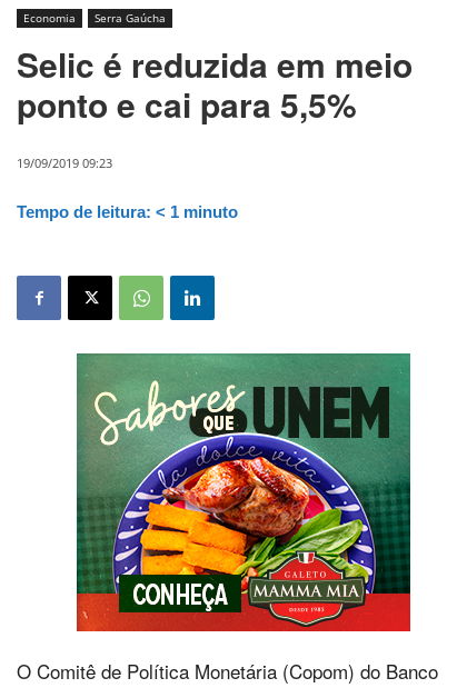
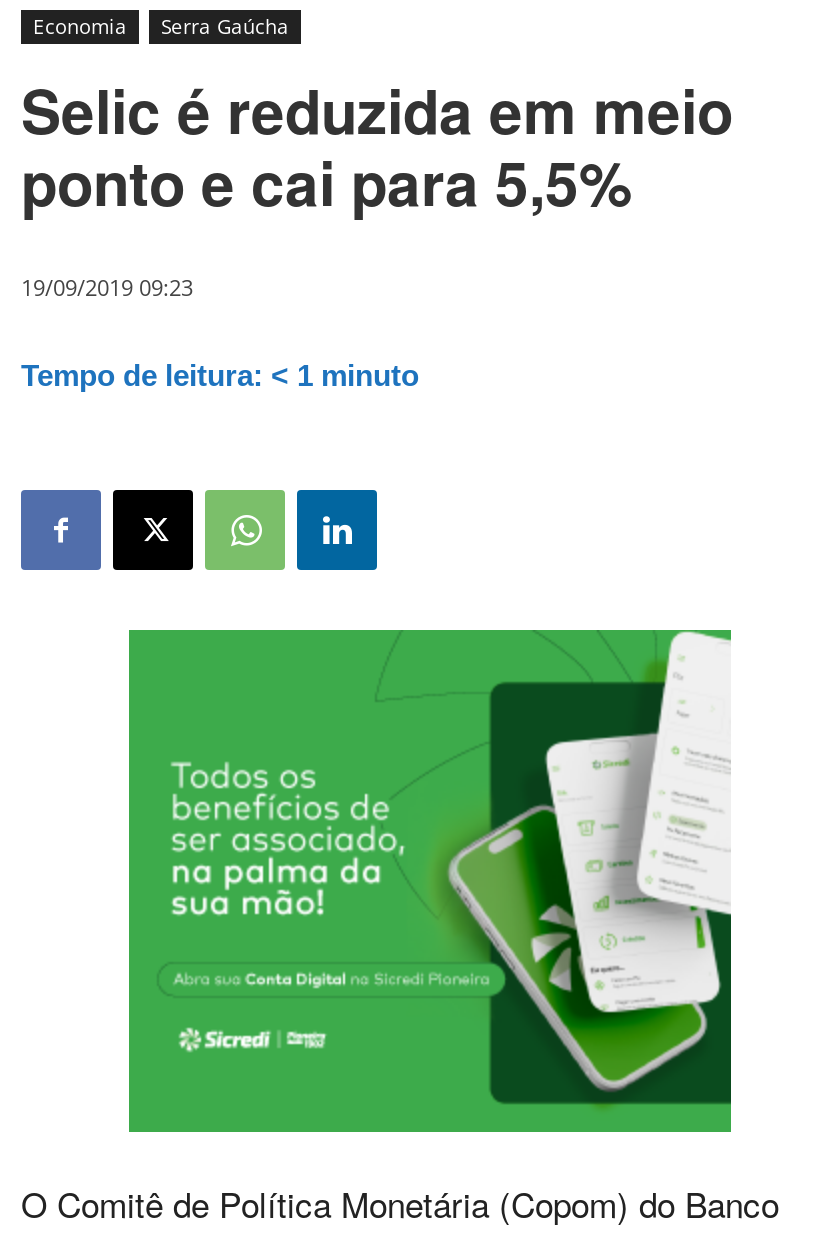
- [image]
+ [image]
